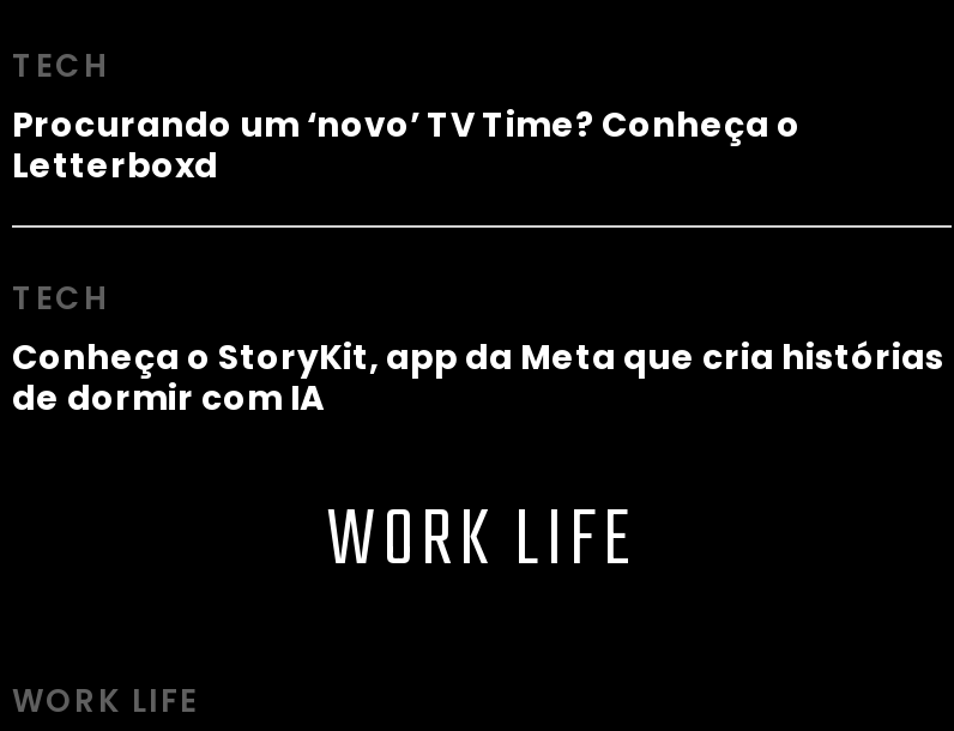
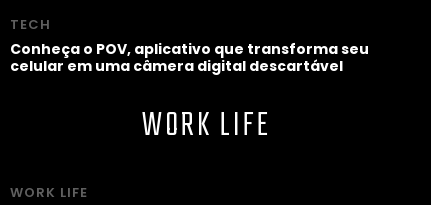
- Procurando um ‘novo’ TV Time? Conheça o
- Letterboxd
- TECH
- Conheça o StoryKit, app da Meta que cria histórias
- de dormir com IA
+ Conheça o POV, aplicativo que transforma seu
+ celular em uma câmera digital descartável
